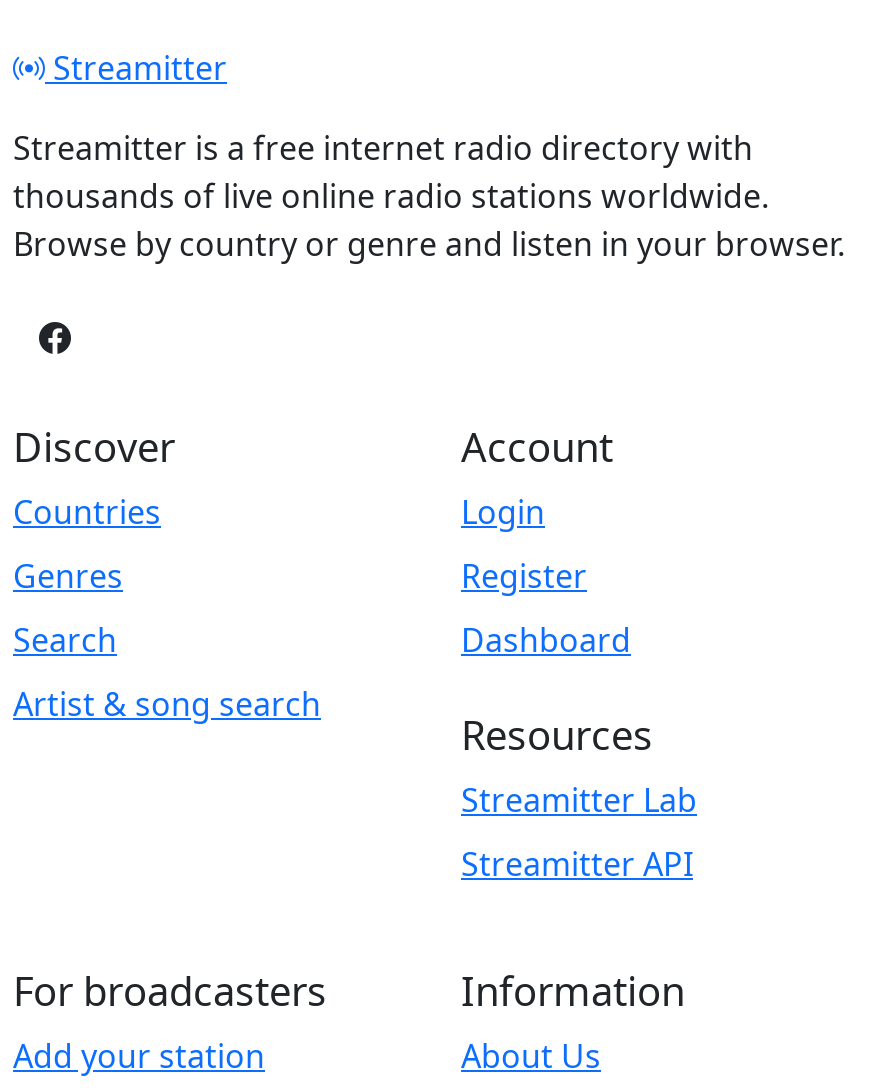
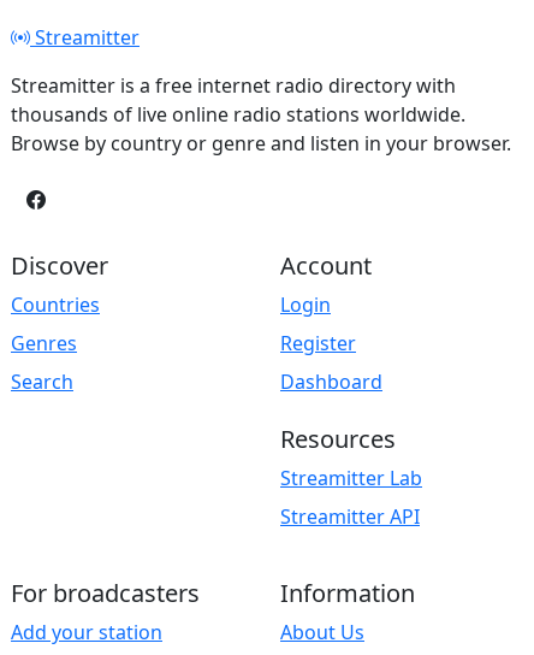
- Artist & song search
